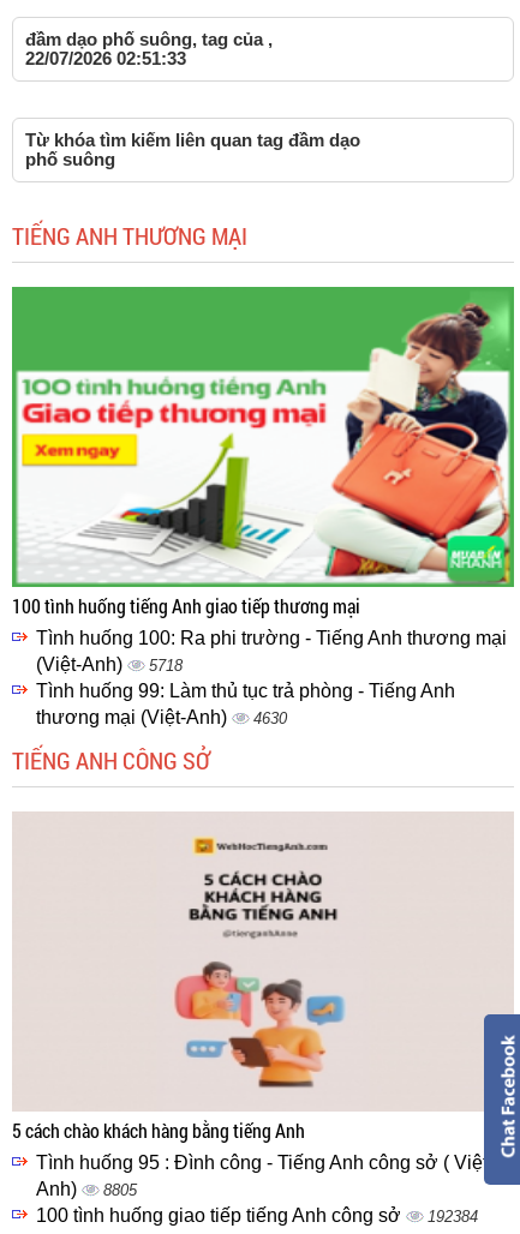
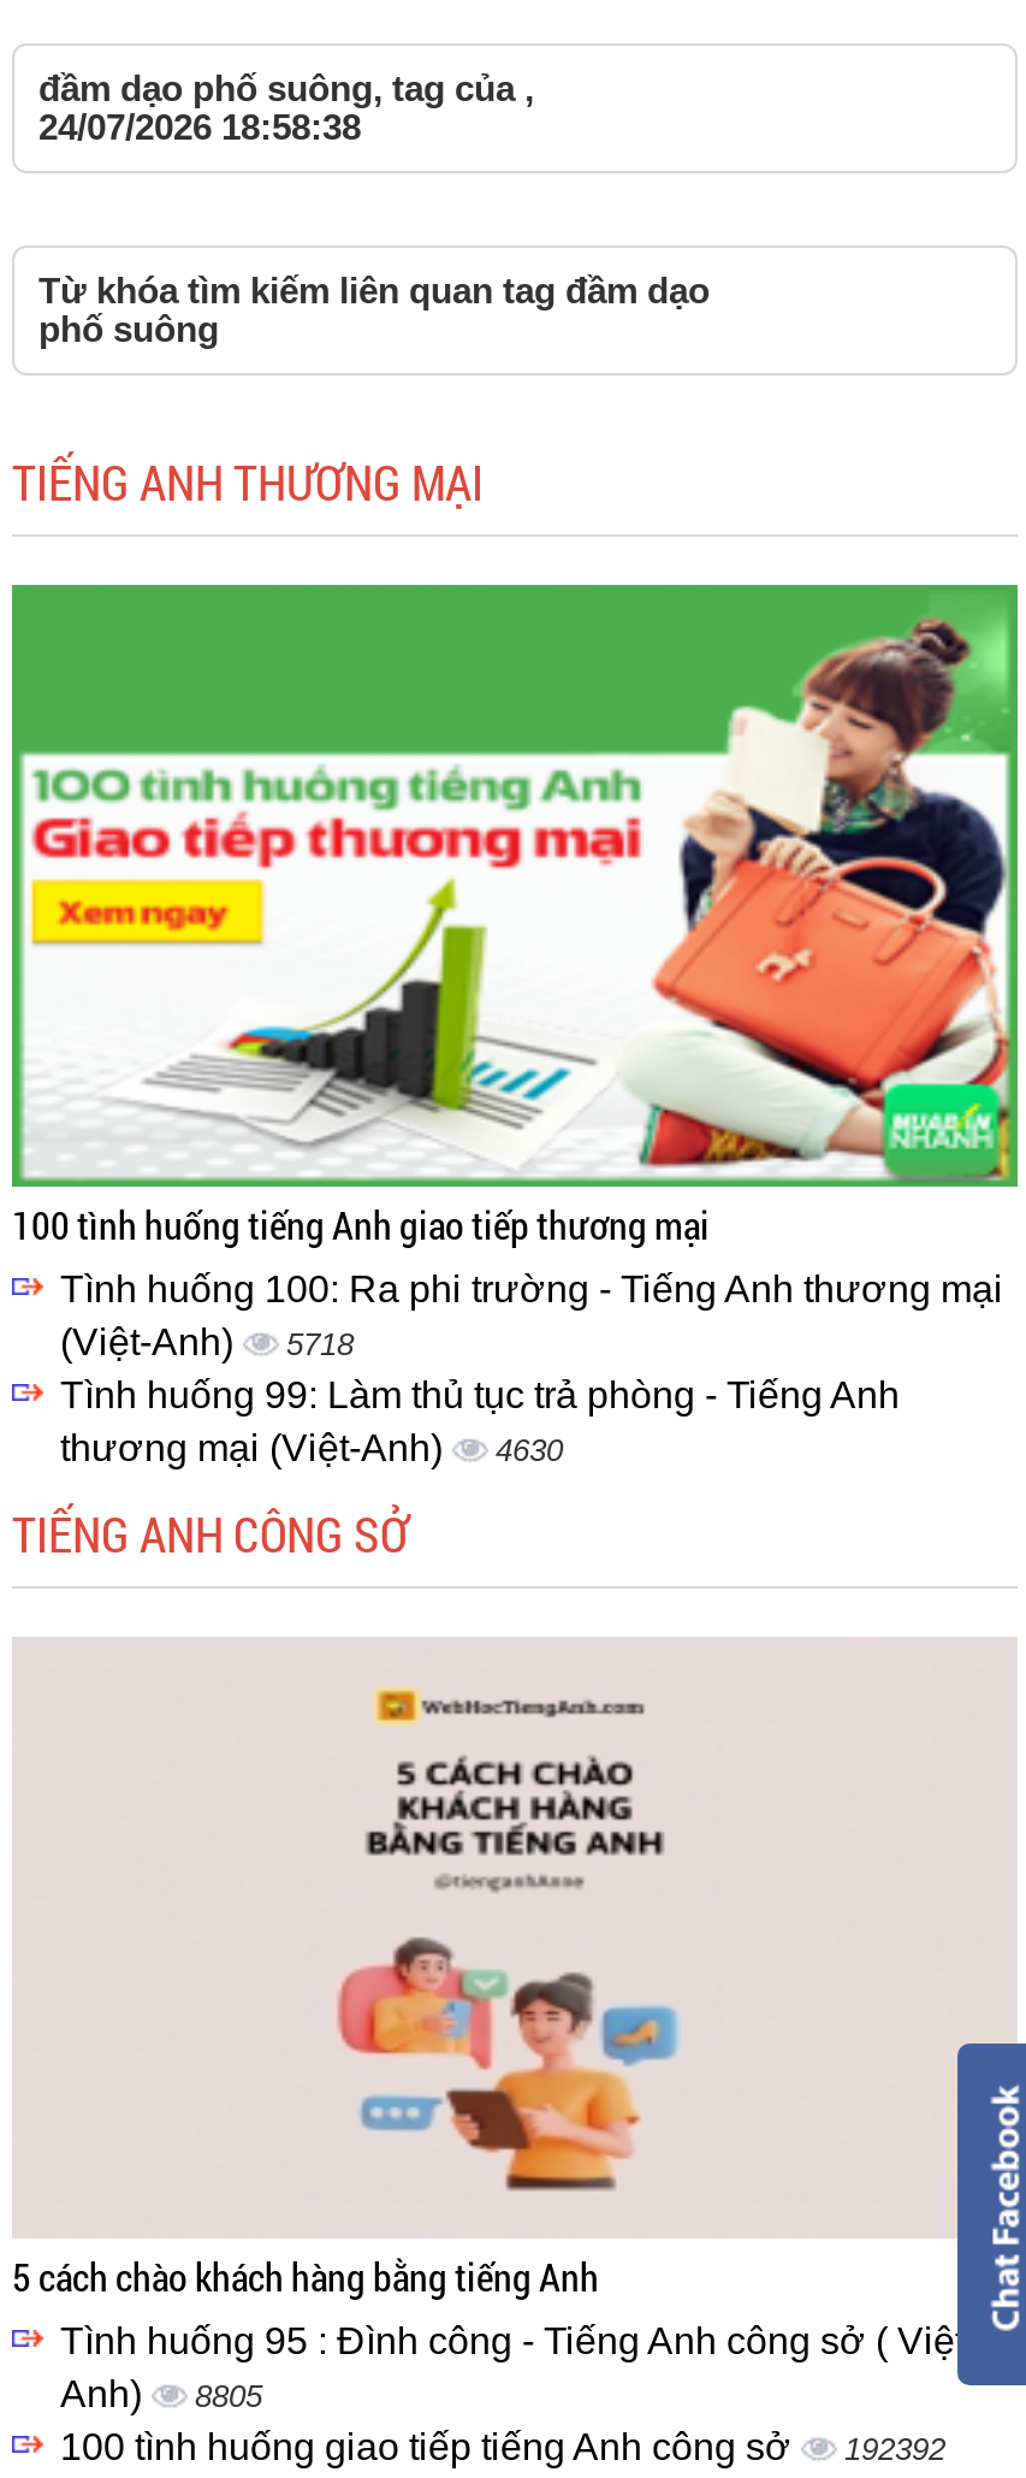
- 22/07/2026 02:51:33
+ 24/07/2026 18:58:38

- 100 tình huống giao tiếp tiếng Anh công sở 192384
+ 100 tình huống giao tiếp tiếng Anh công sở 192392
